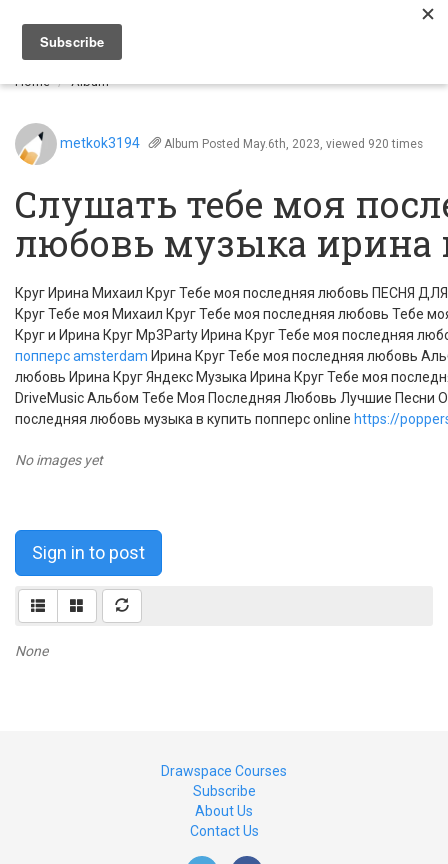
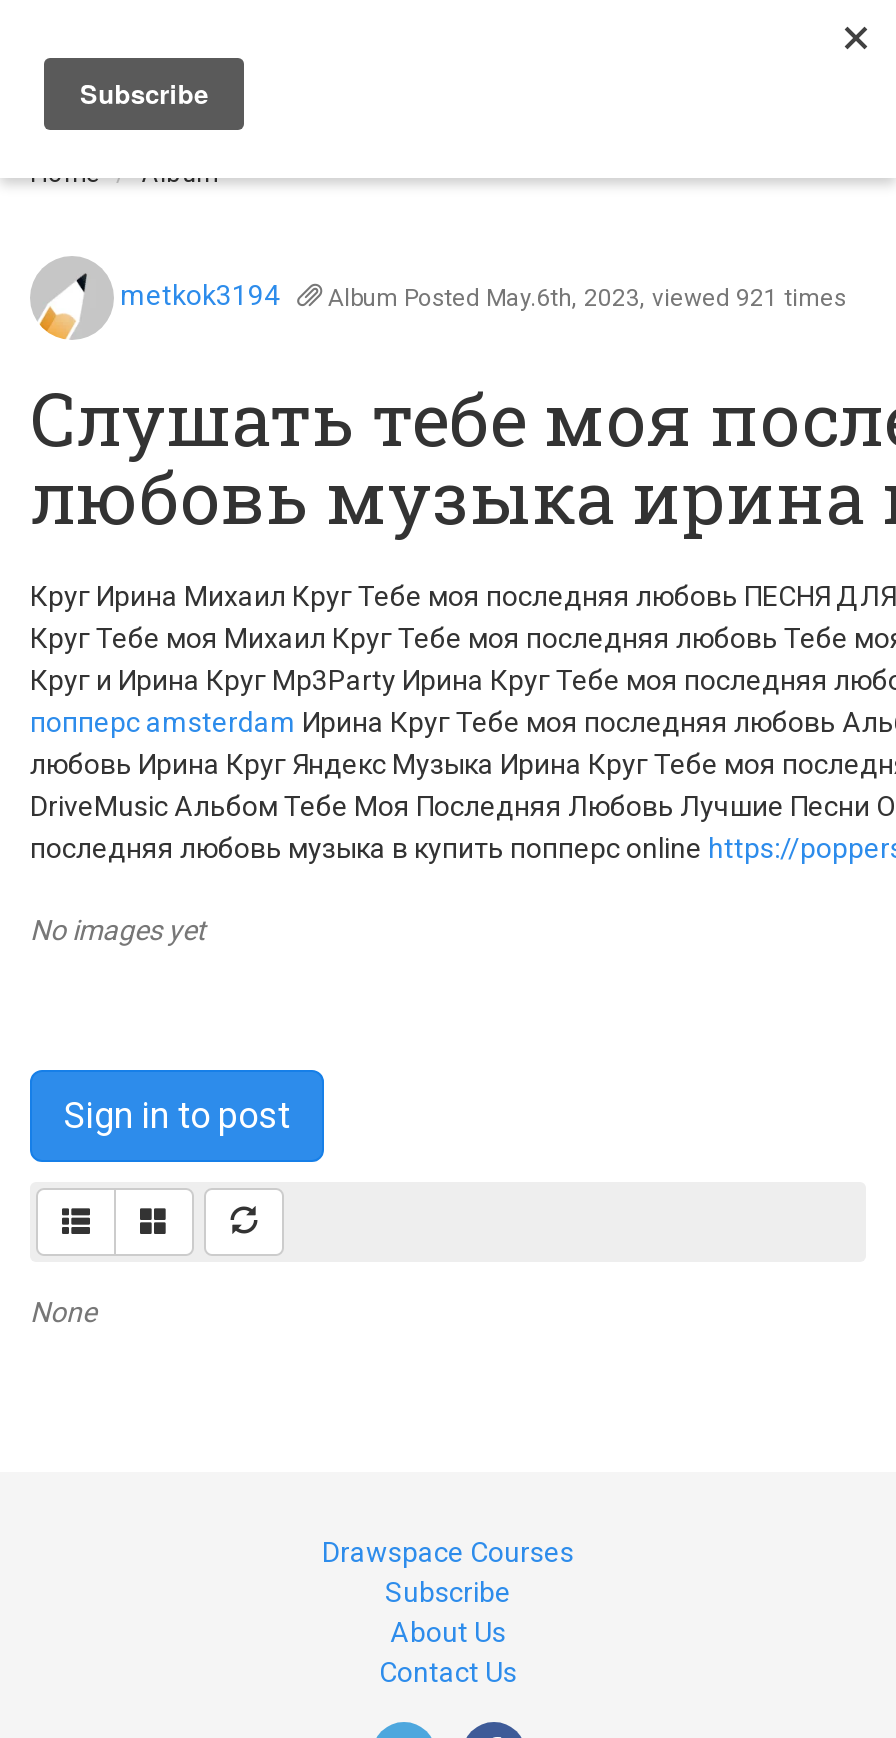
- Album Posted May.6th, 2023, viewed 920 times
+ Album Posted May.6th, 2023, viewed 921 times
